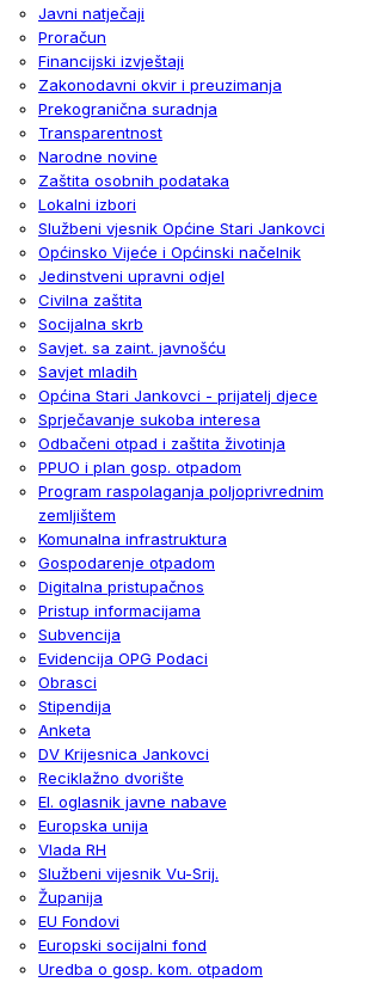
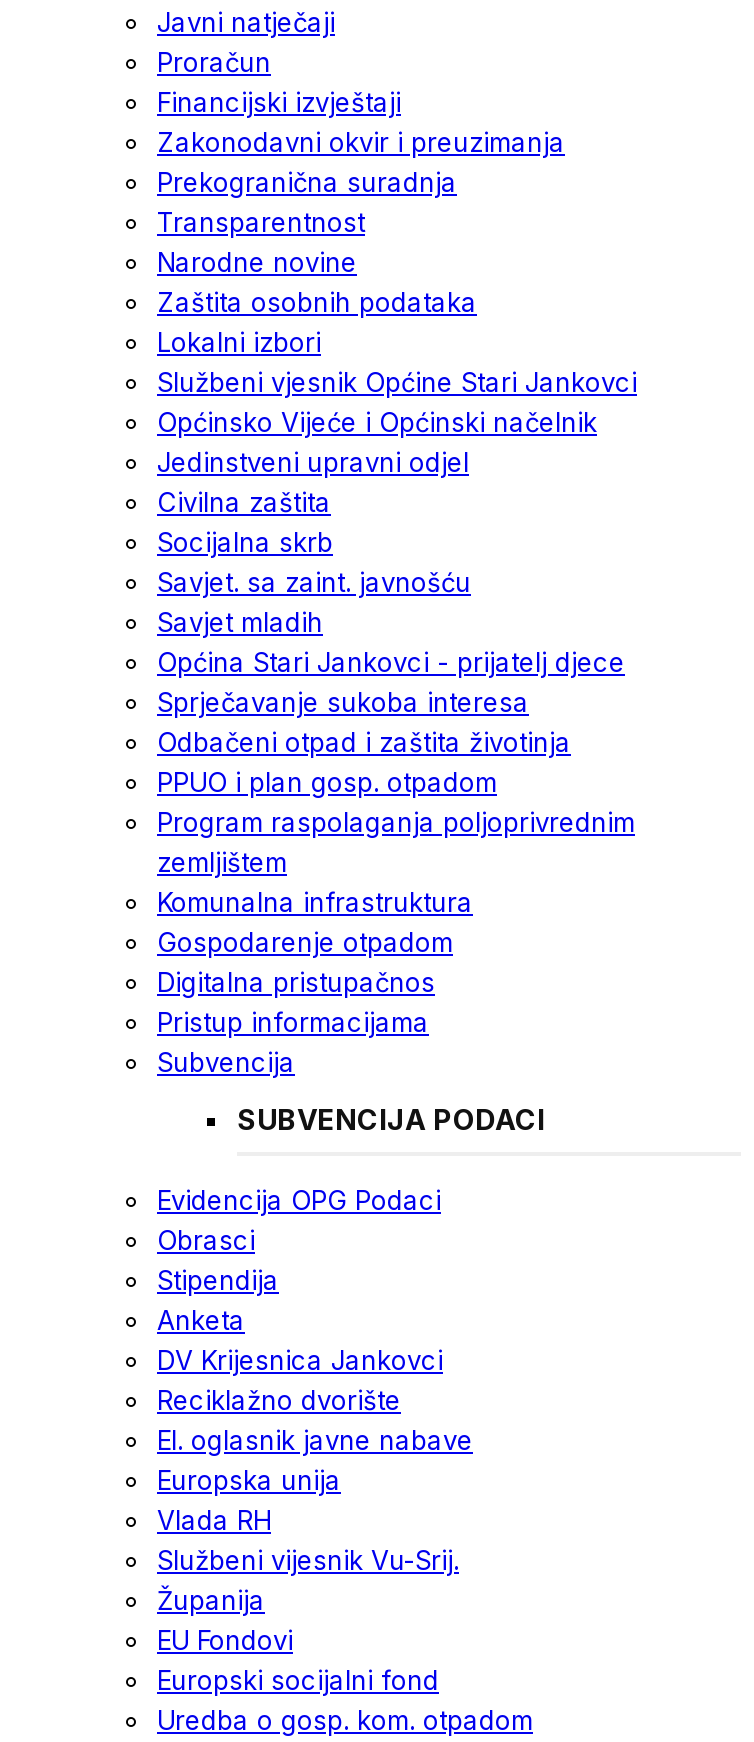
+ SUBVENCIJA PODACI
